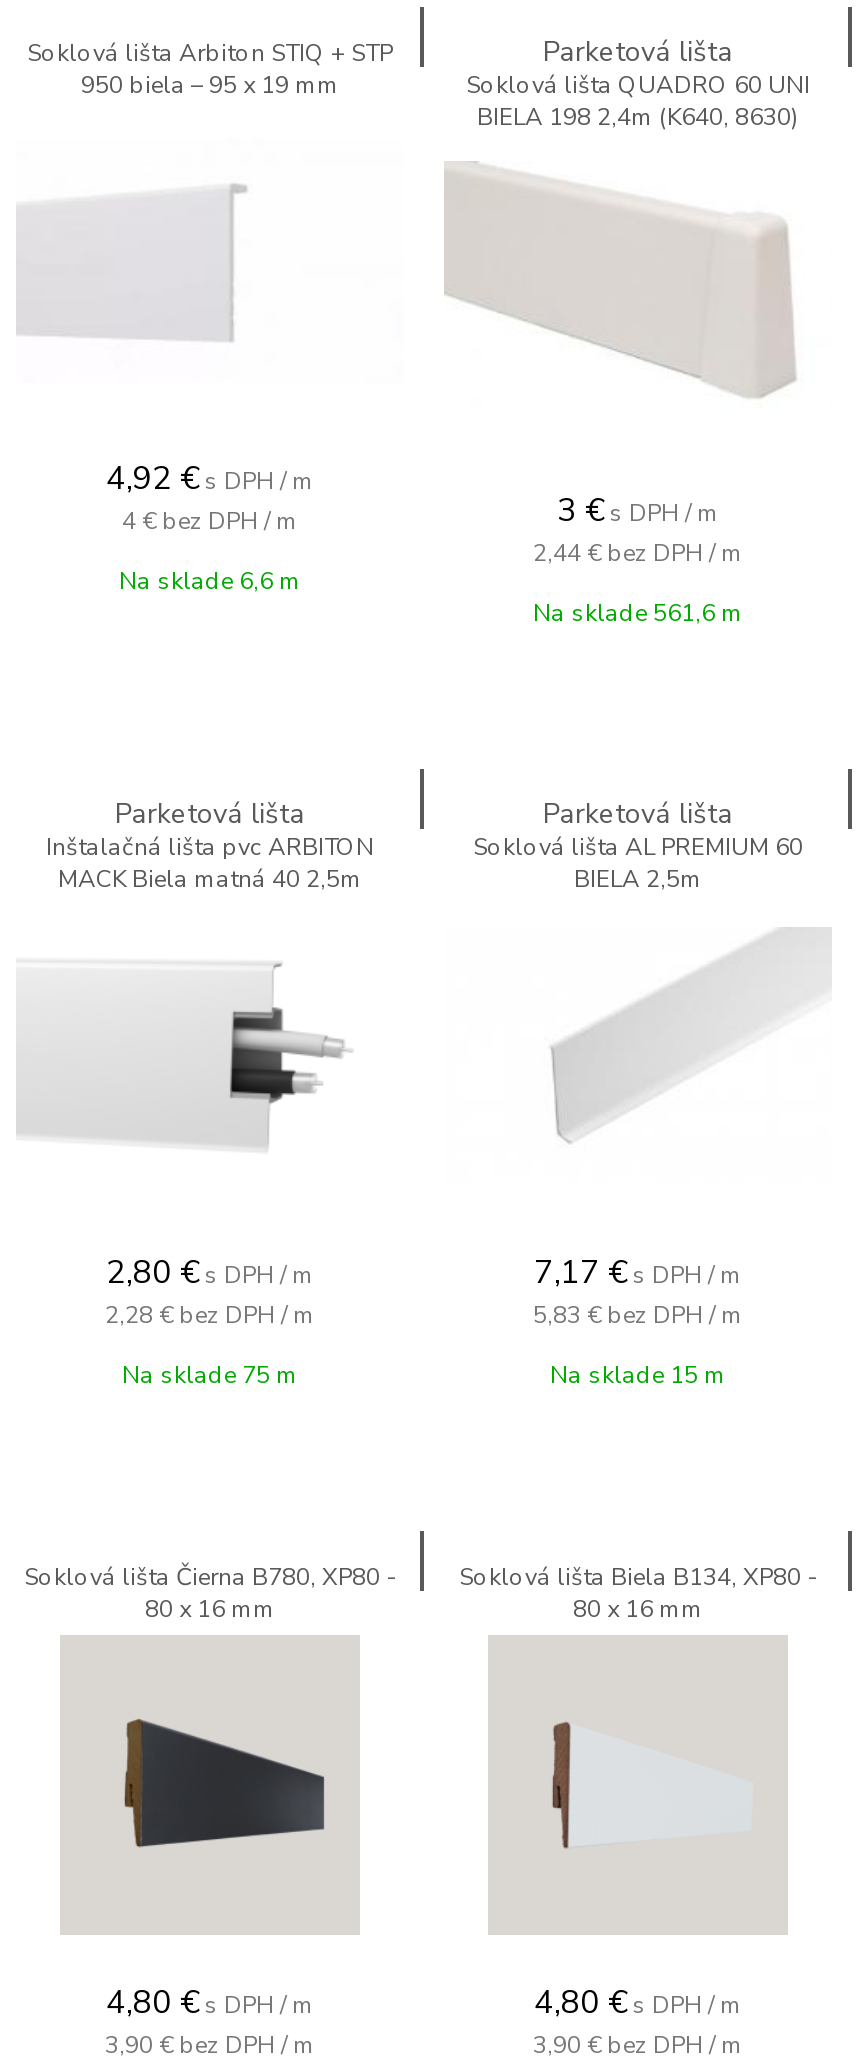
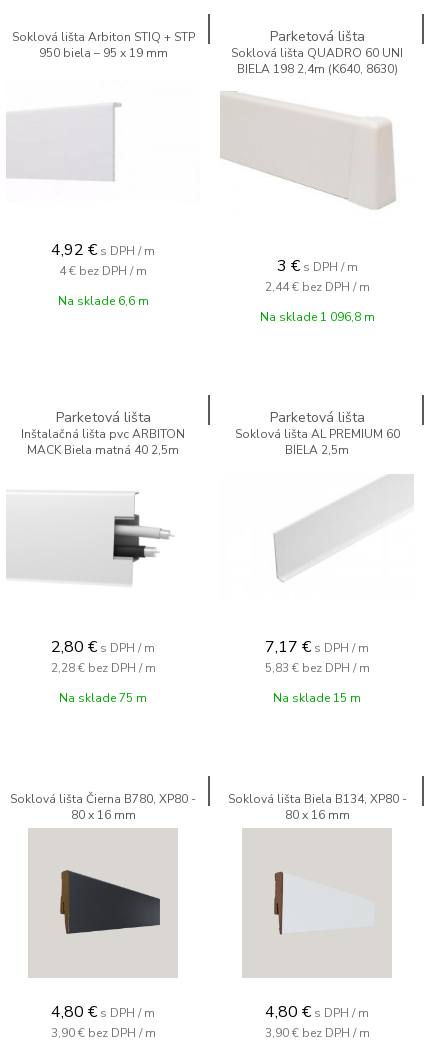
- Na sklade 561,6 m
+ Na sklade 1 096,8 m
